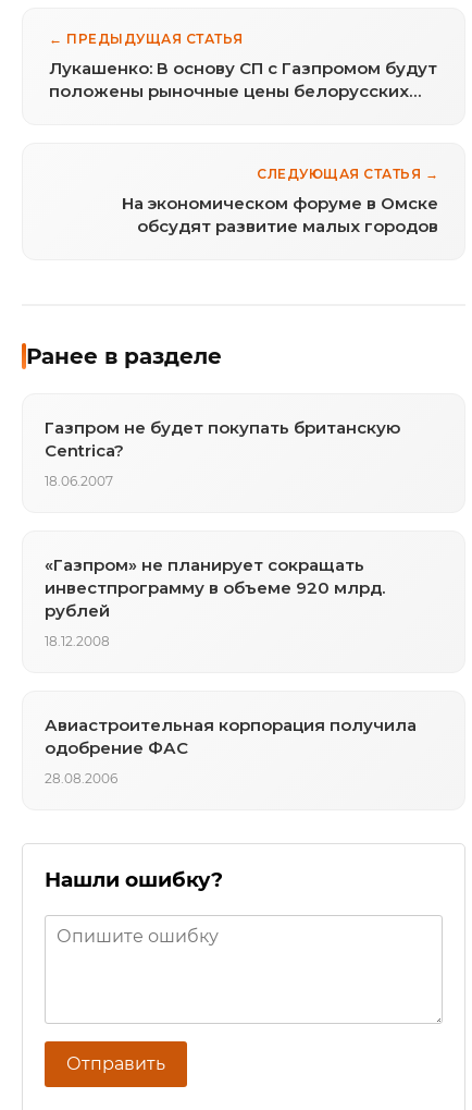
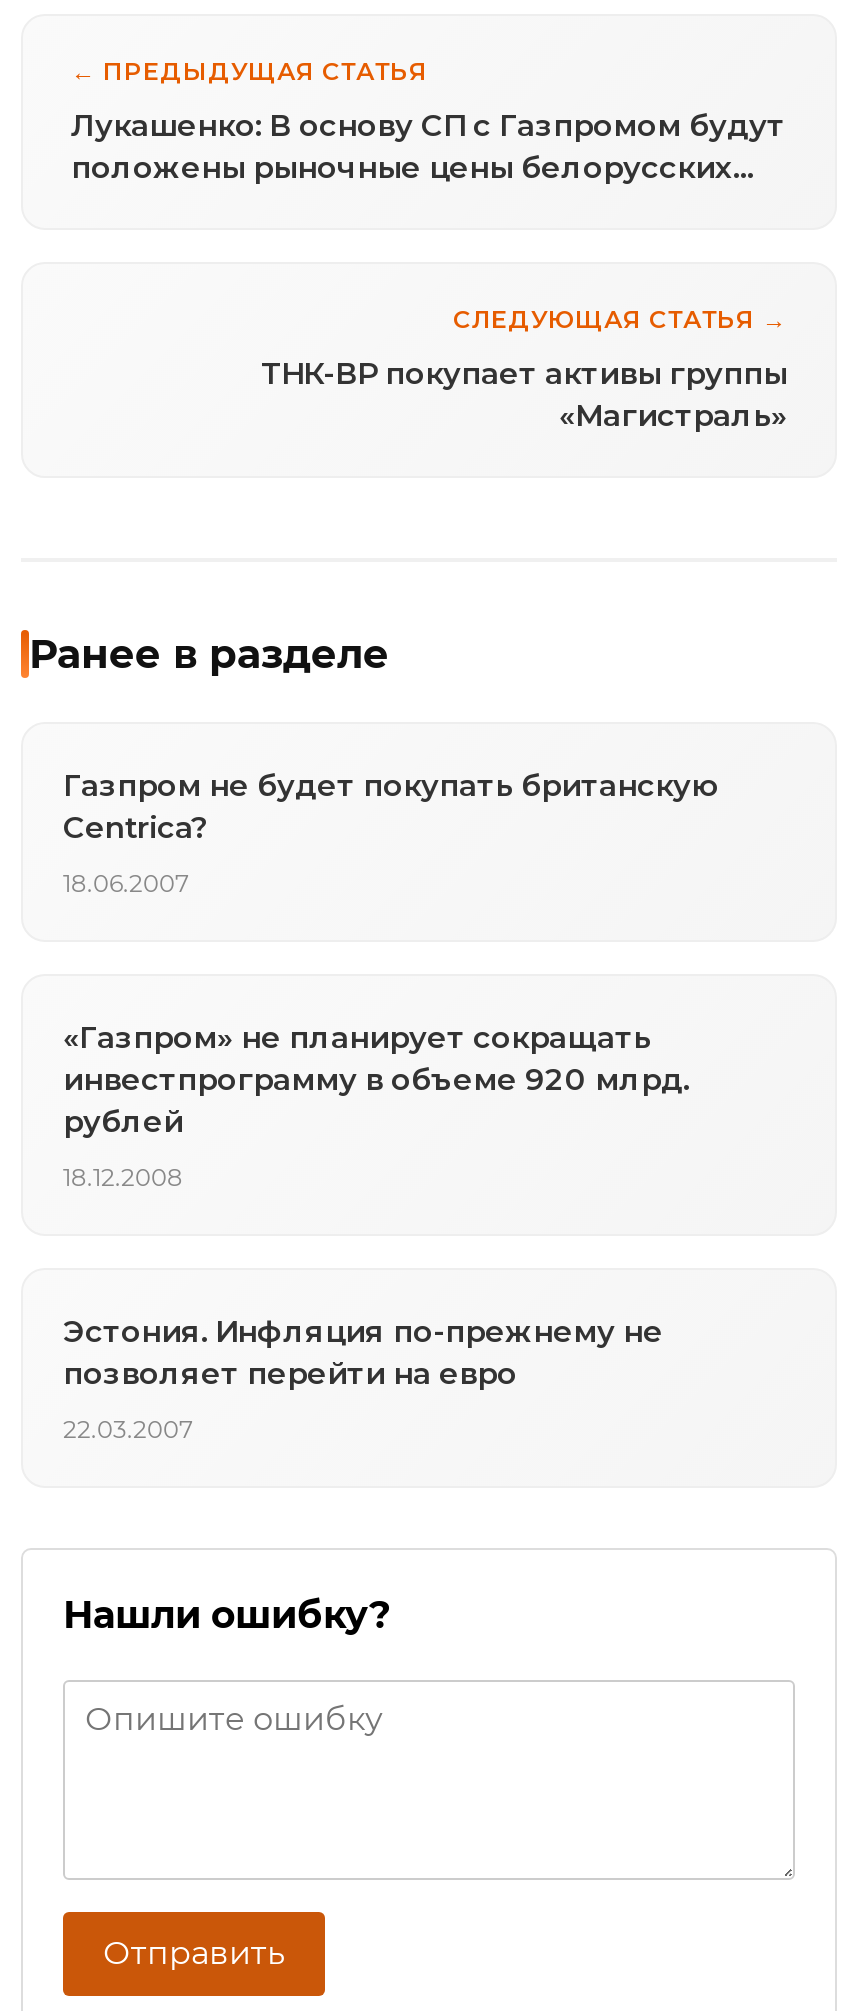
- На экономическом форуме в Омске
- обсудят развитие малых городов
+ ТНК-ВР покупает активы группы
+ «Магистраль»

- Авиастроительная корпорация получила
- одобрение ФАС
+ Эстония. Инфляция по-прежнему не
+ позволяет перейти на евро

- 28.08.2006
+ 22.03.2007
